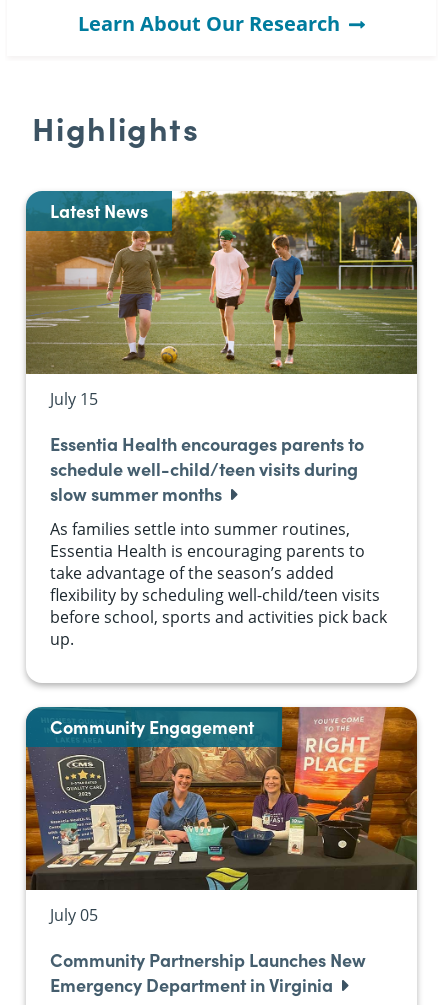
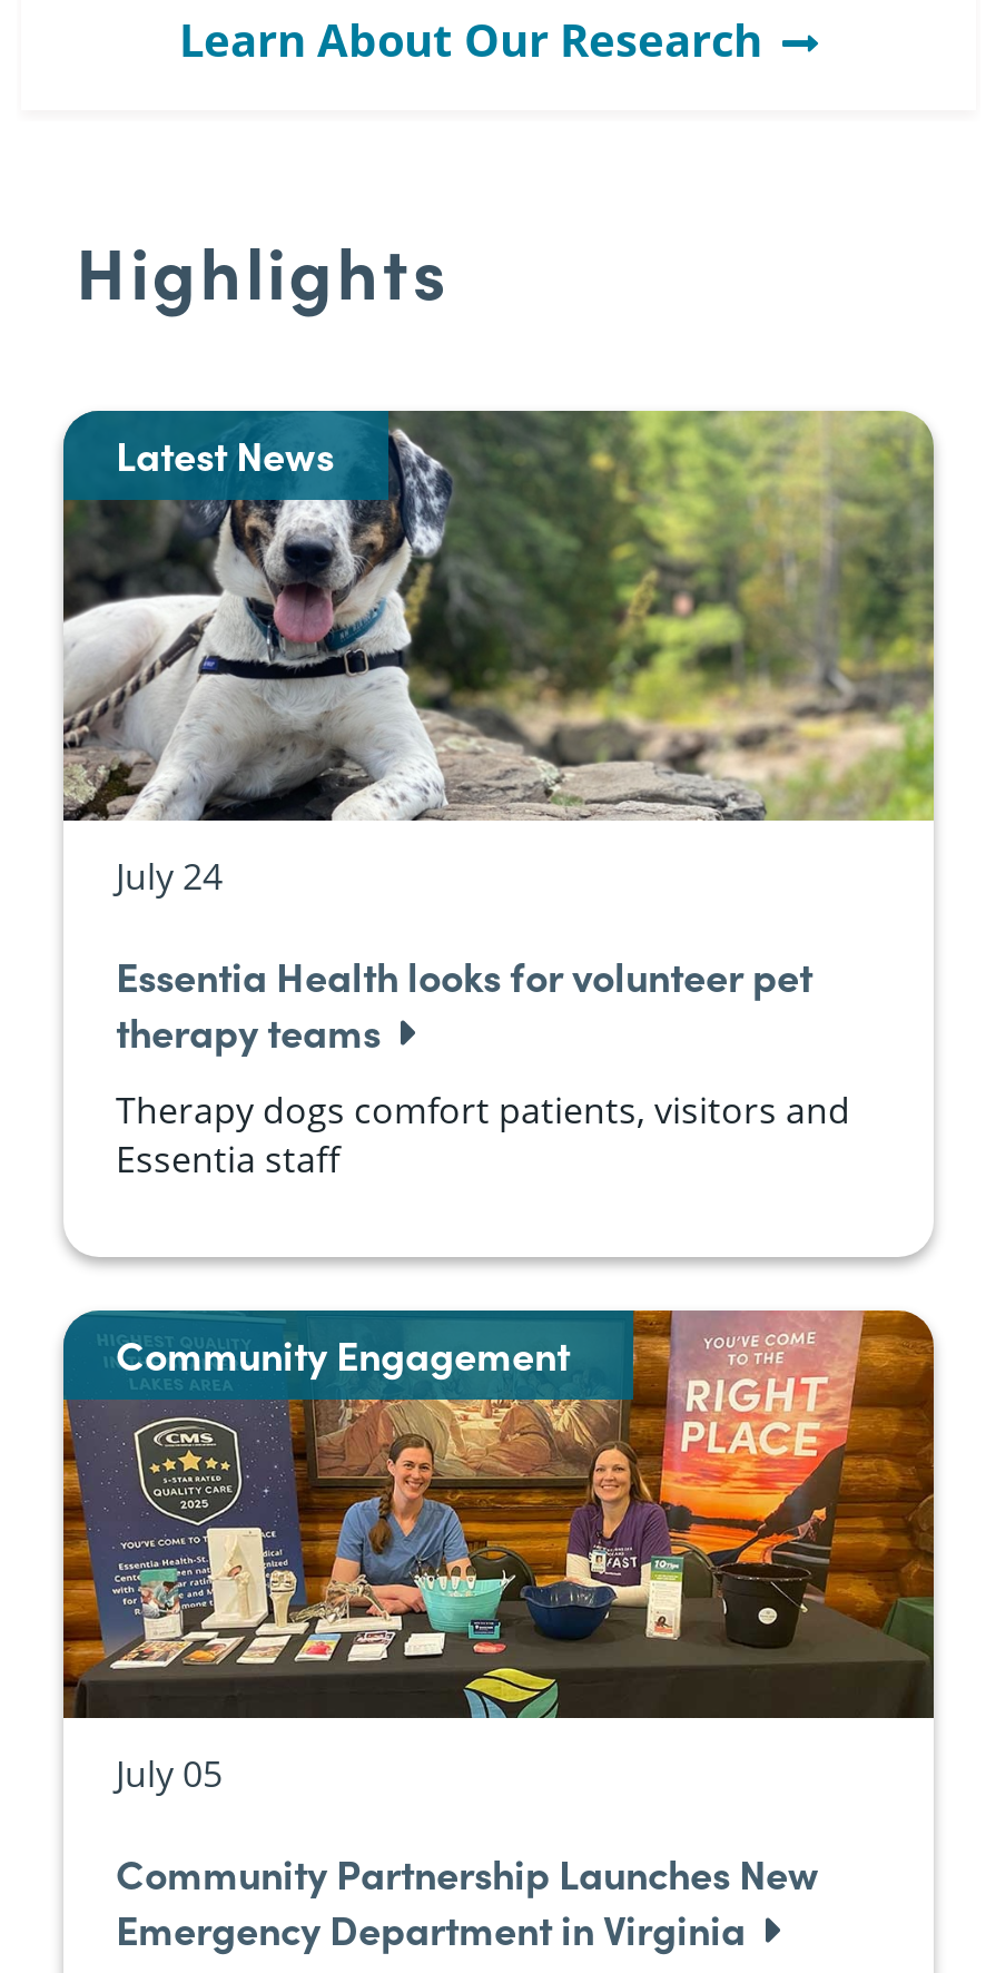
- [image]
- July 15
+ [image]
+ July 24

- Essentia Health encourages parents to
- schedule well-child/teen visits during
- slow summer months
+ Essentia Health looks for volunteer pet
+ therapy teams

- As families settle into summer routines,
- Essentia Health is encouraging parents to
- take advantage of the season’s added
- flexibility by scheduling well-child/teen visits
- before school, sports and activities pick back
- up.
+ Therapy dogs comfort patients, visitors and
+ Essentia staff
